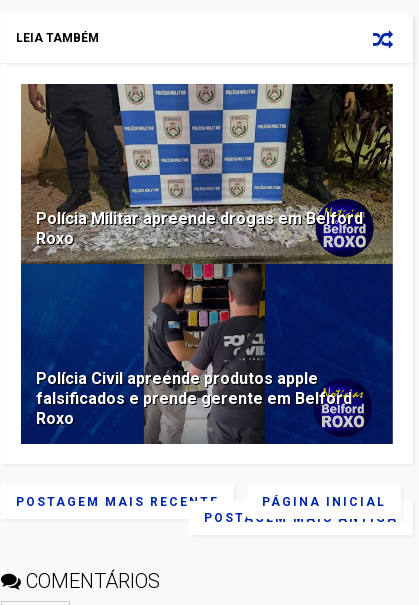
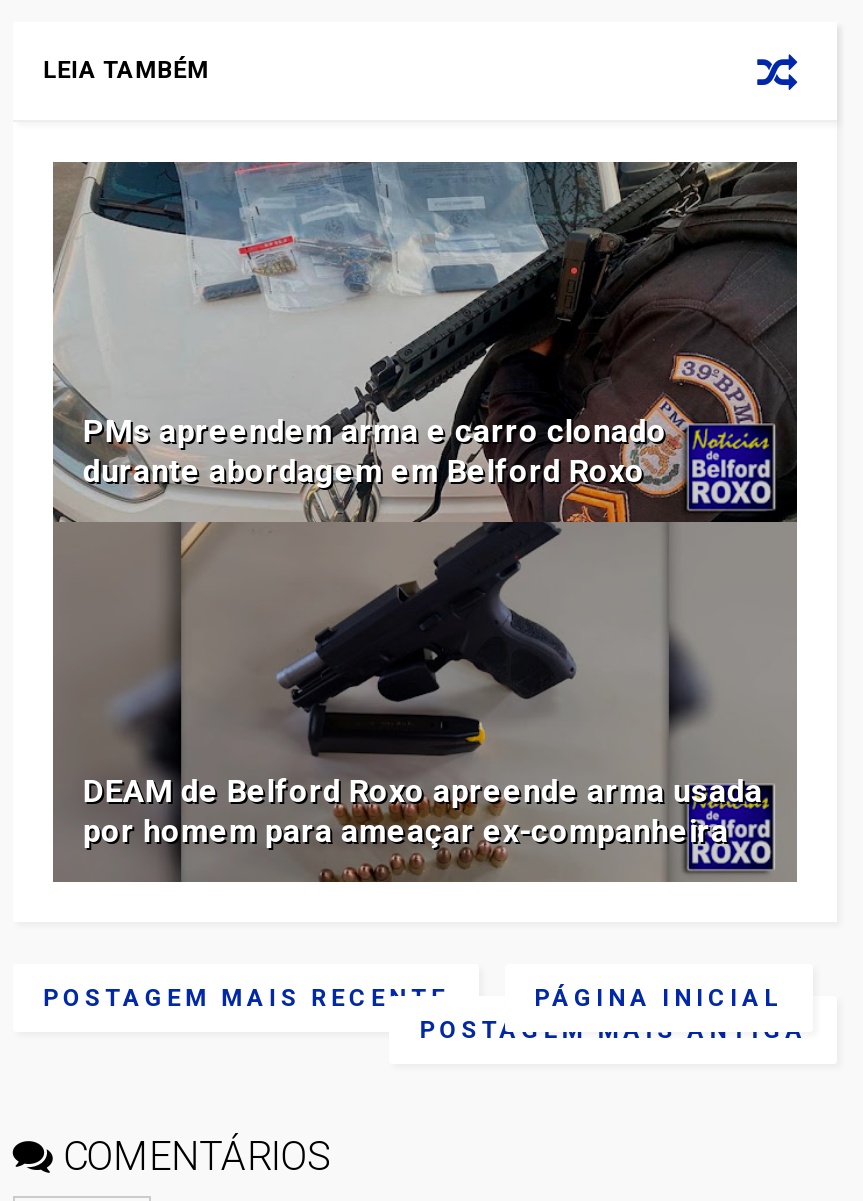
- [image]
- Polícia Militar apreende drogas em Belford
- Roxo
+ [image]
+ PMs apreendem arma e carro clonado
+ durante abordagem em Belford Roxo

- Polícia Civil apreende produtos apple
- falsificados e prende gerente em Belford
- Roxo
+ DEAM de Belford Roxo apreende arma usada
+ por homem para ameaçar ex-companheira
